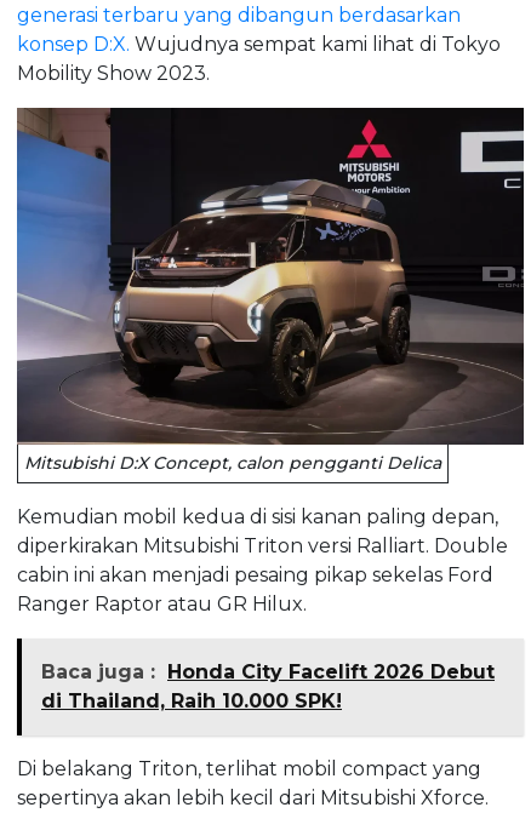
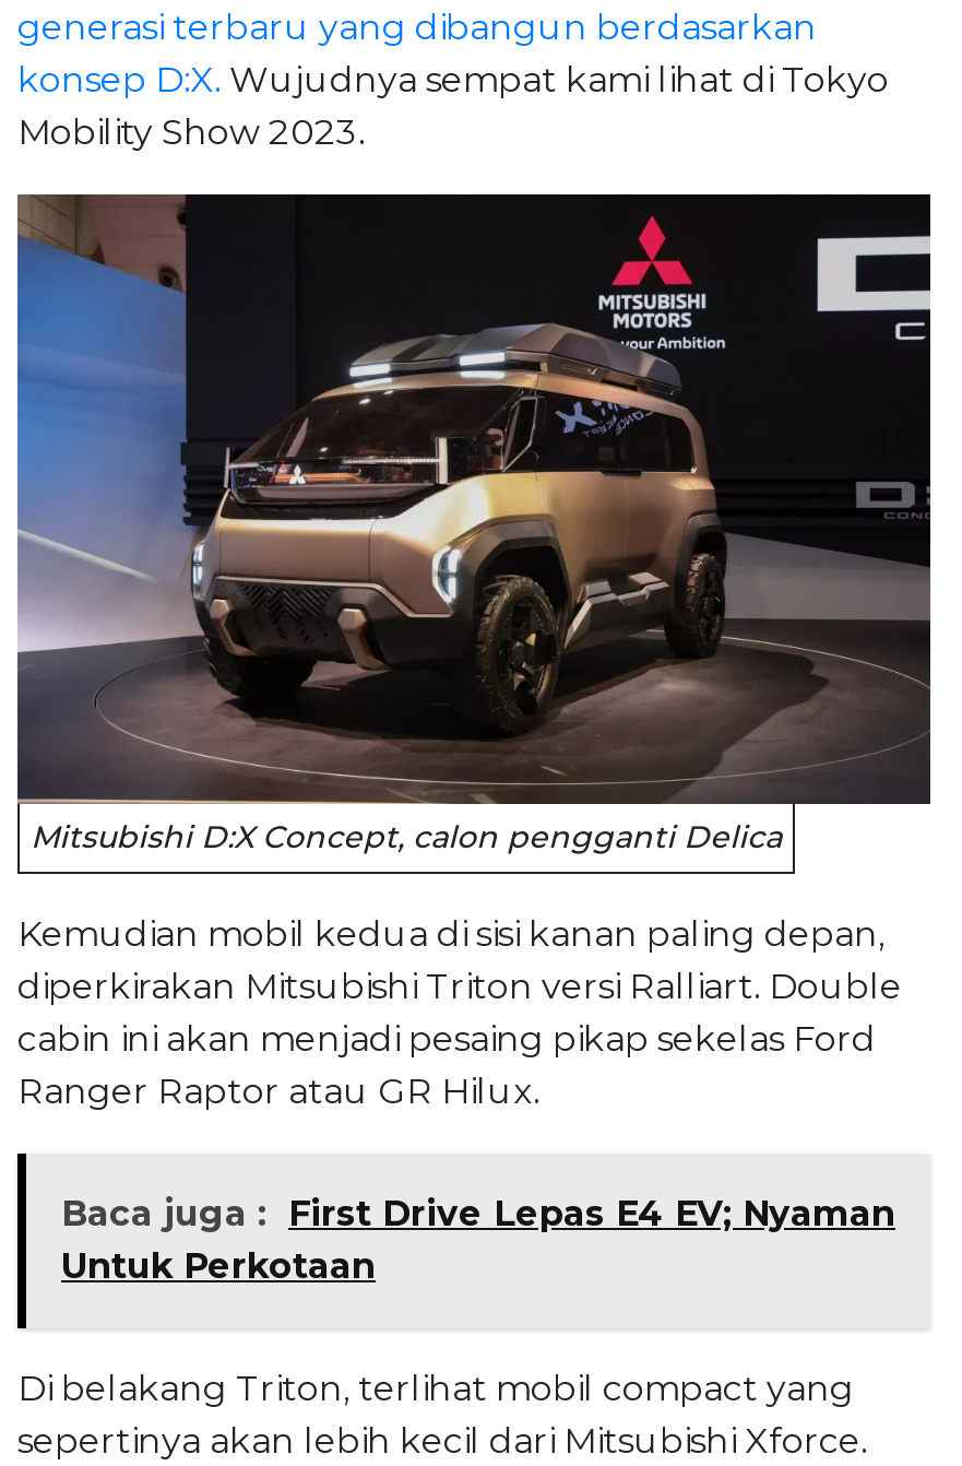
- Baca juga : Honda City Facelift 2026 Debut
- di Thailand, Raih 10.000 SPK!
+ Baca juga : First Drive Lepas E4 EV; Nyaman
+ Untuk Perkotaan
